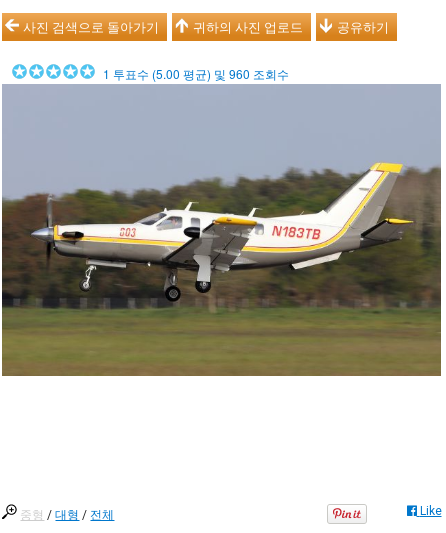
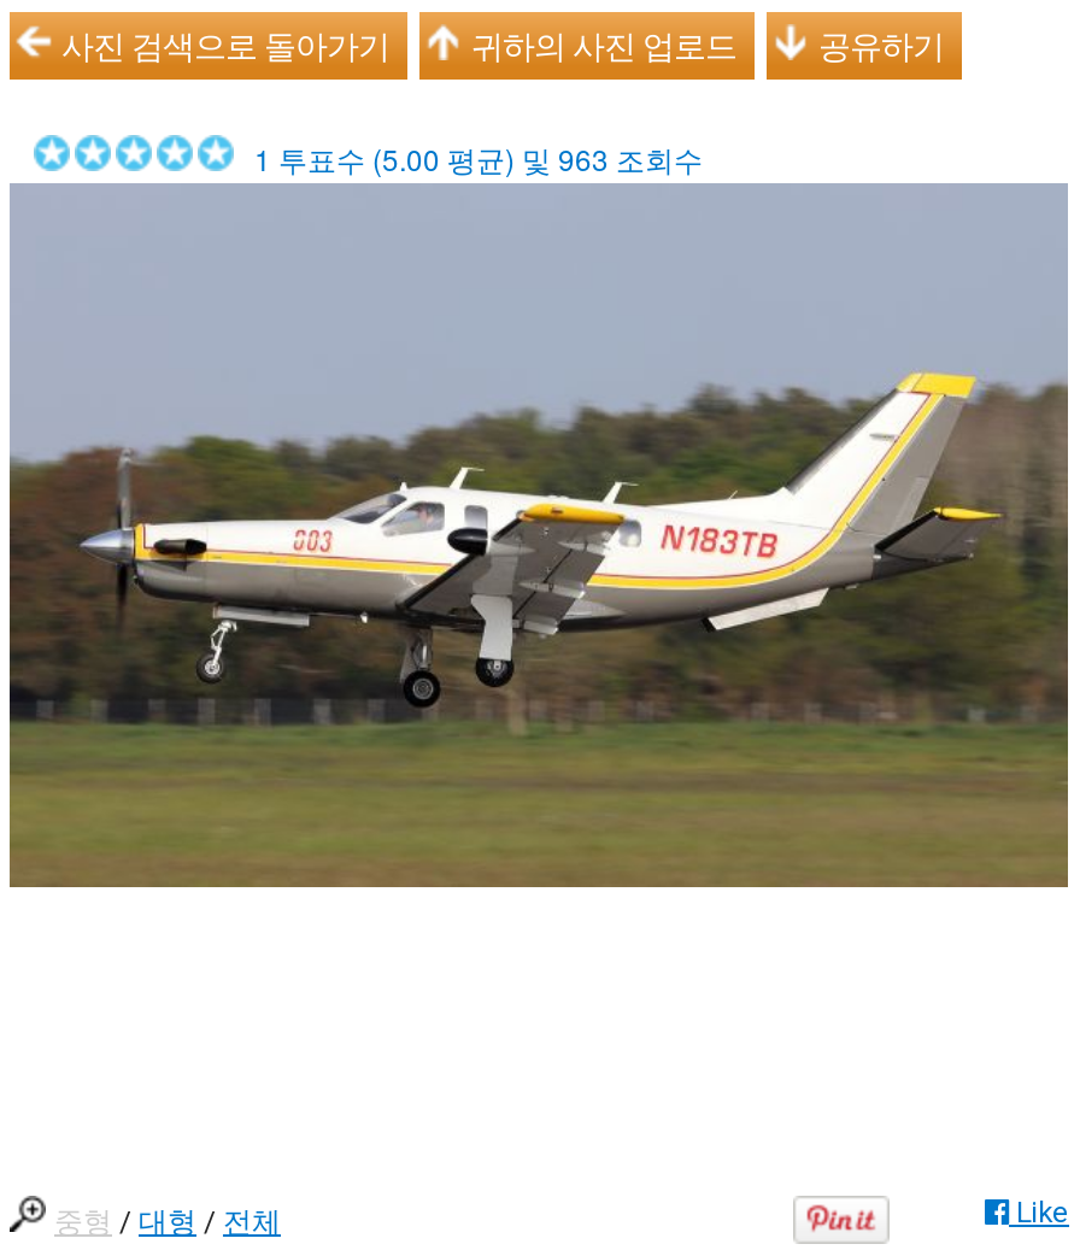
- 1 투표수 (5.00 평균) 및 960 조회수
+ 1 투표수 (5.00 평균) 및 963 조회수
